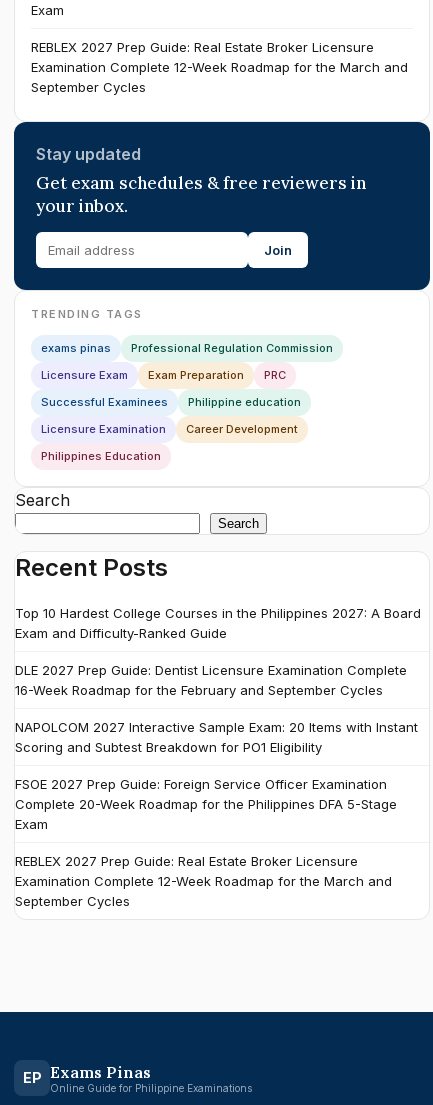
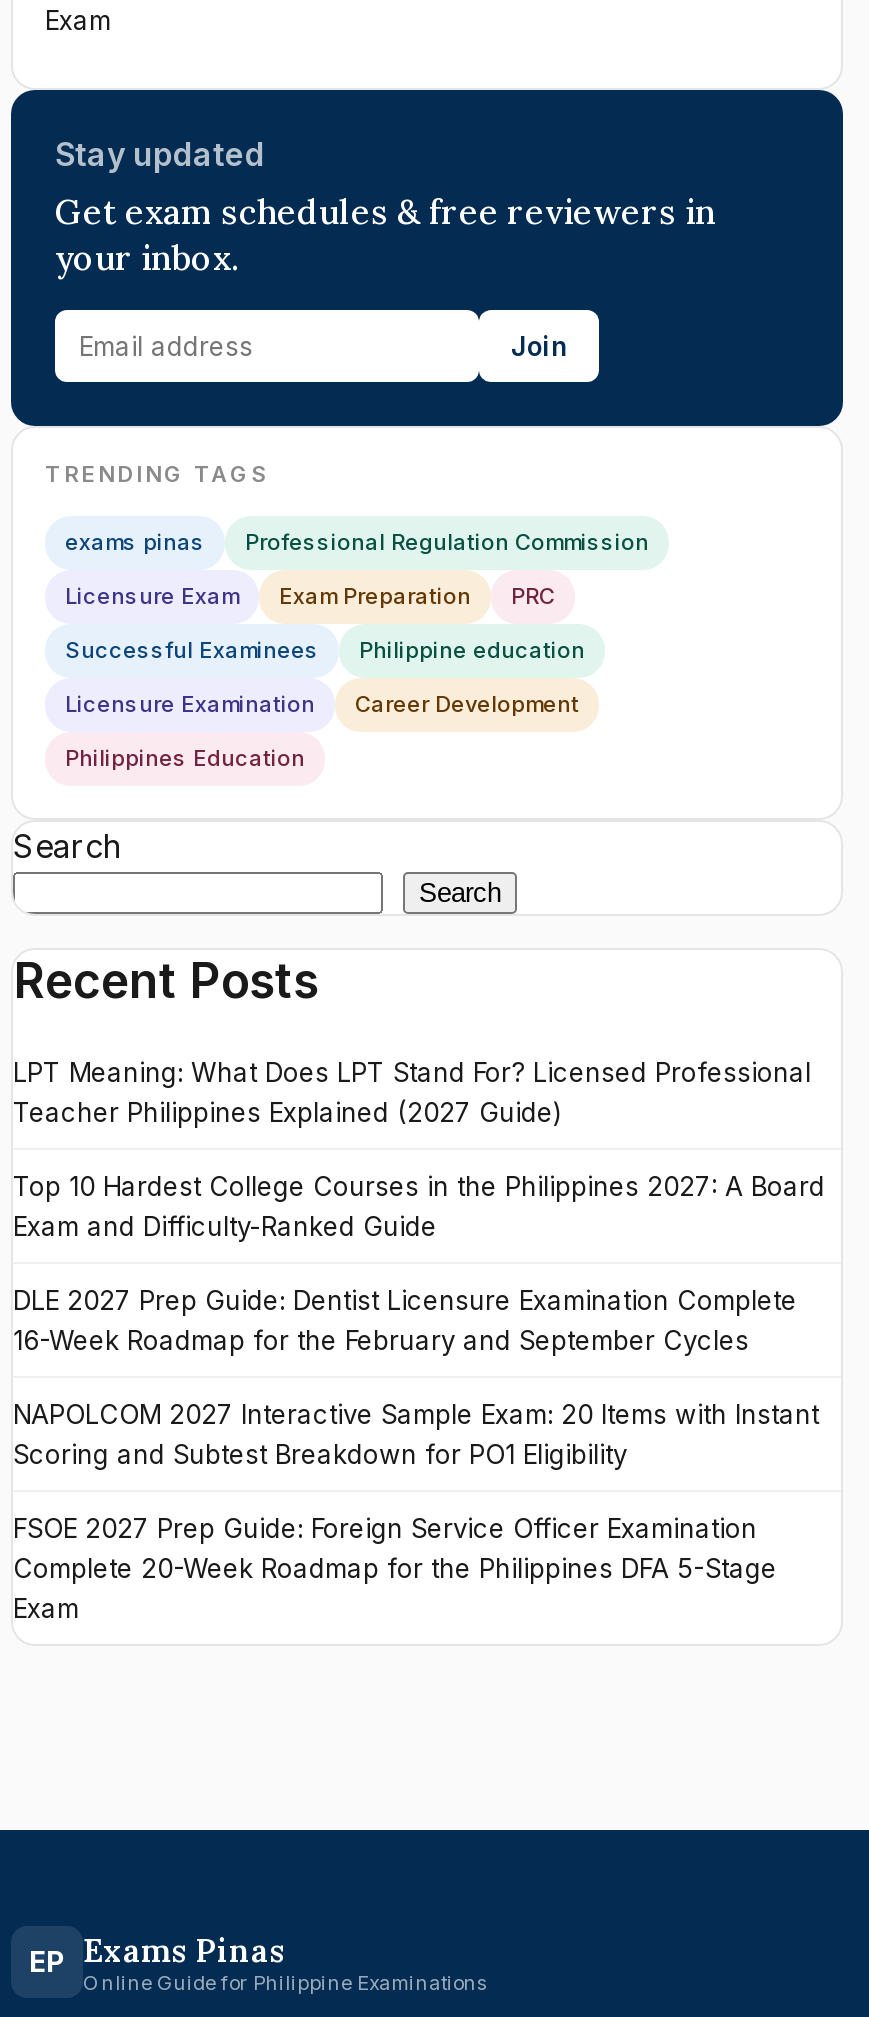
- REBLEX 2027 Prep Guide: Real Estate Broker Licensure
- Examination Complete 12-Week Roadmap for the March and
- September Cycles

+ LPT Meaning: What Does LPT Stand For? Licensed Professional
+ Teacher Philippines Explained (2027 Guide)

- REBLEX 2027 Prep Guide: Real Estate Broker Licensure
- Examination Complete 12-Week Roadmap for the March and
- September Cycles
